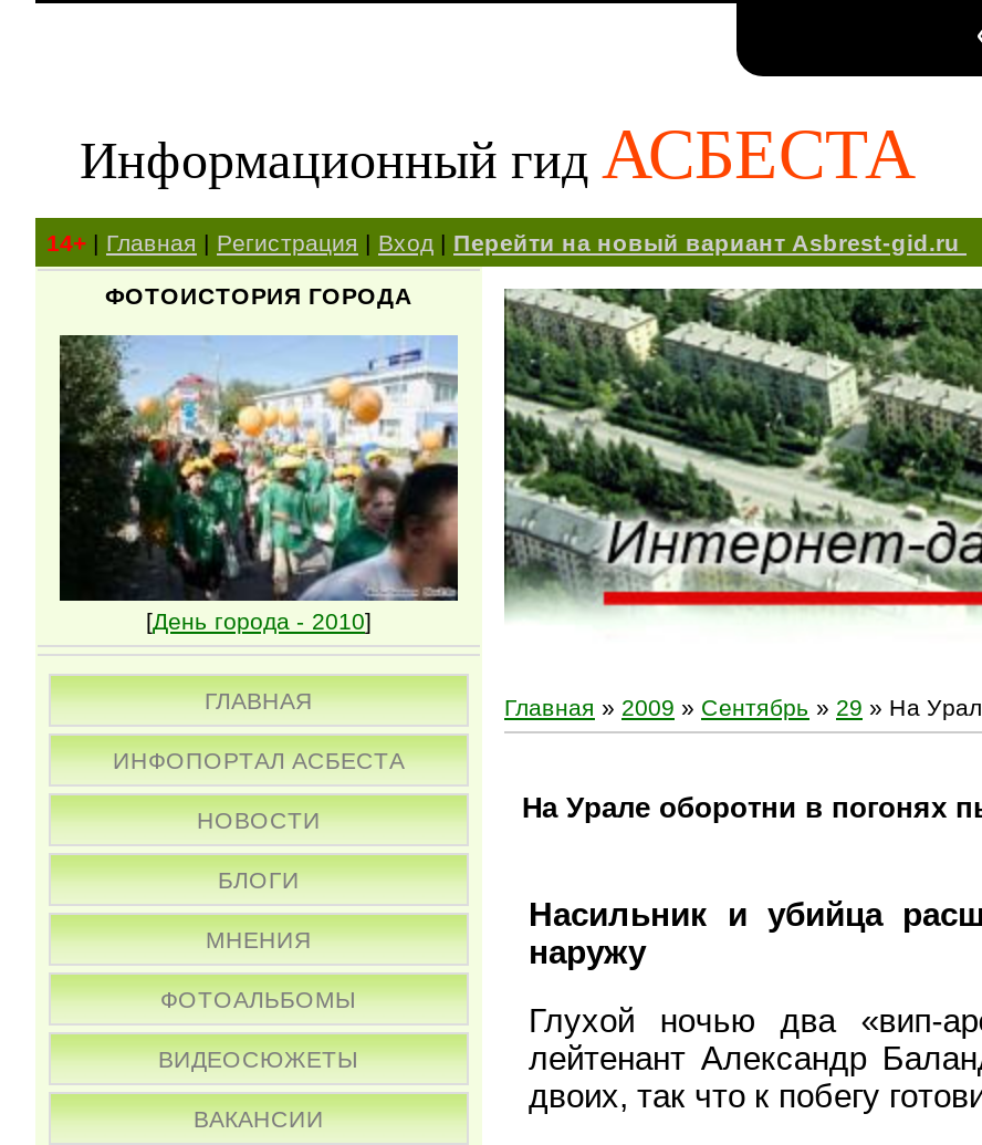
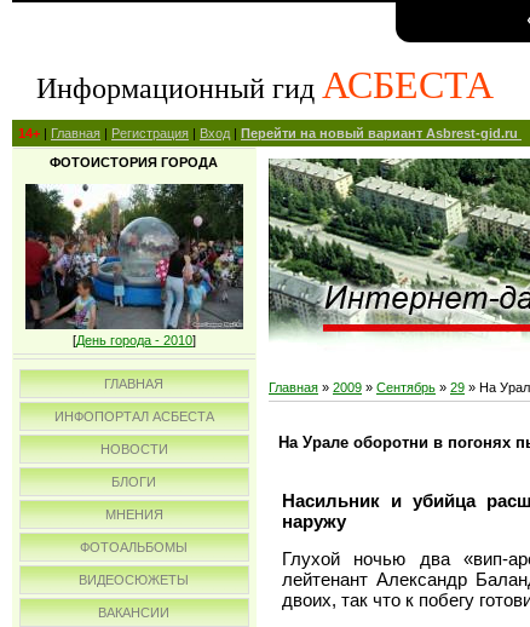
- [image]
+ [image]
